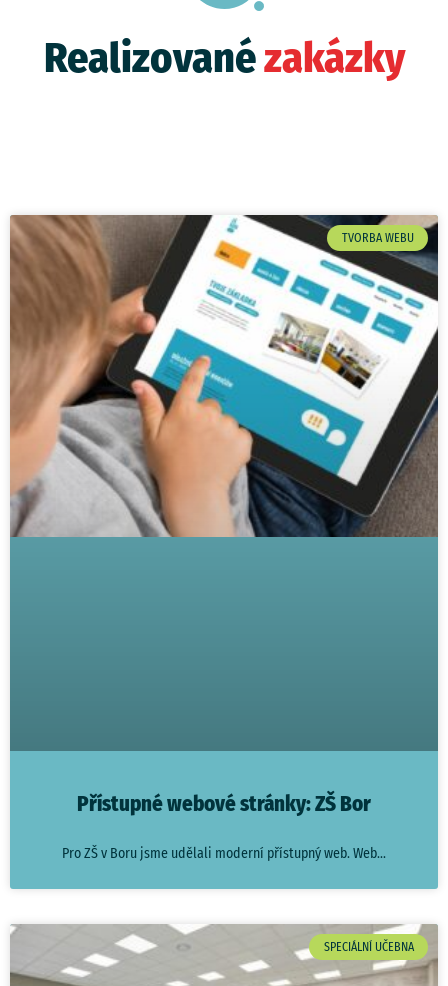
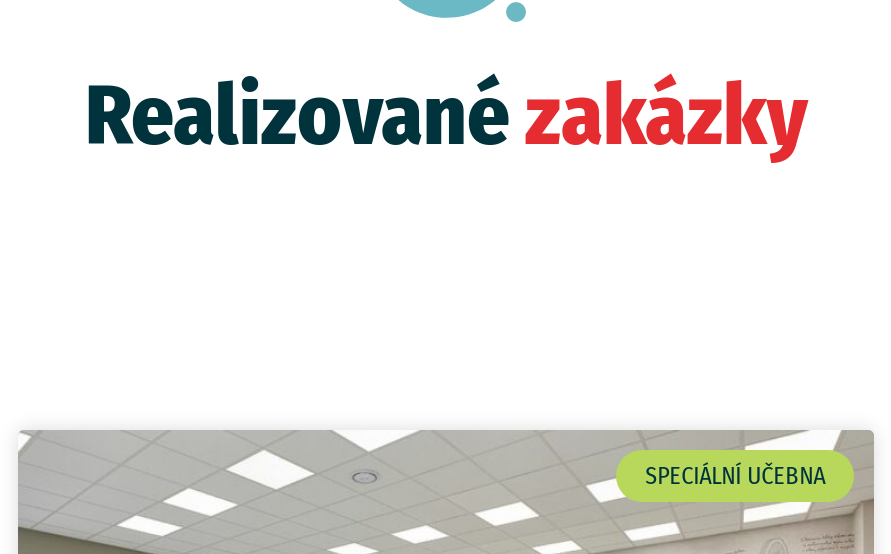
- [image]
- TVORBA WEBU

- Přístupné webové stránky: ZŠ Bor
- Pro ZŠ v Boru jsme udělali moderní přístupný web. Web
